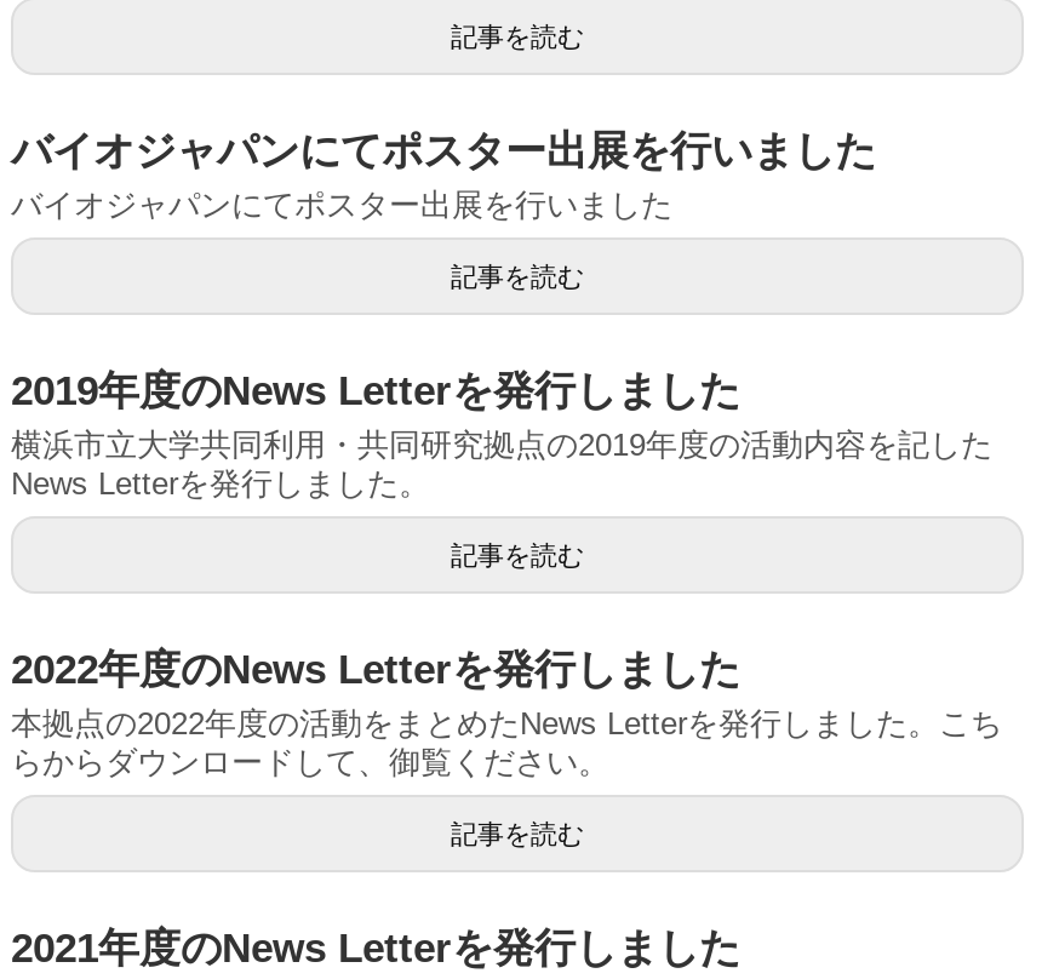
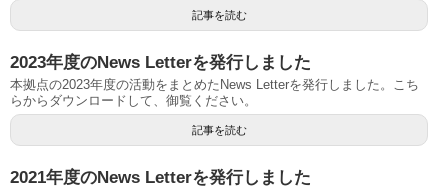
- バイオジャパンにてポスター出展を行いました
- バイオジャパンにてポスター出展を行いました
- 記事を読む
- 2019年度のNews Letterを発行しました
- 横浜市立大学共同利用・共同研究拠点の2019年度の活動内容を記した
- News Letterを発行しました。
- 記事を読む
- 2022年度のNews Letterを発行しました
- 本拠点の2022年度の活動をまとめたNews Letterを発行しました。こち
+ 2023年度のNews Letterを発行しました
+ 本拠点の2023年度の活動をまとめたNews Letterを発行しました。こち
